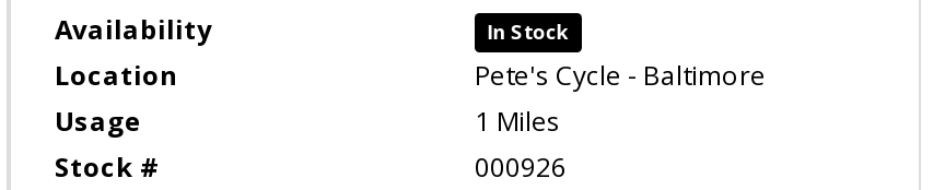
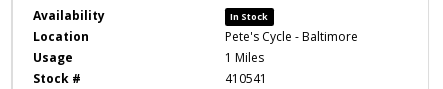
- 000926
+ 410541
